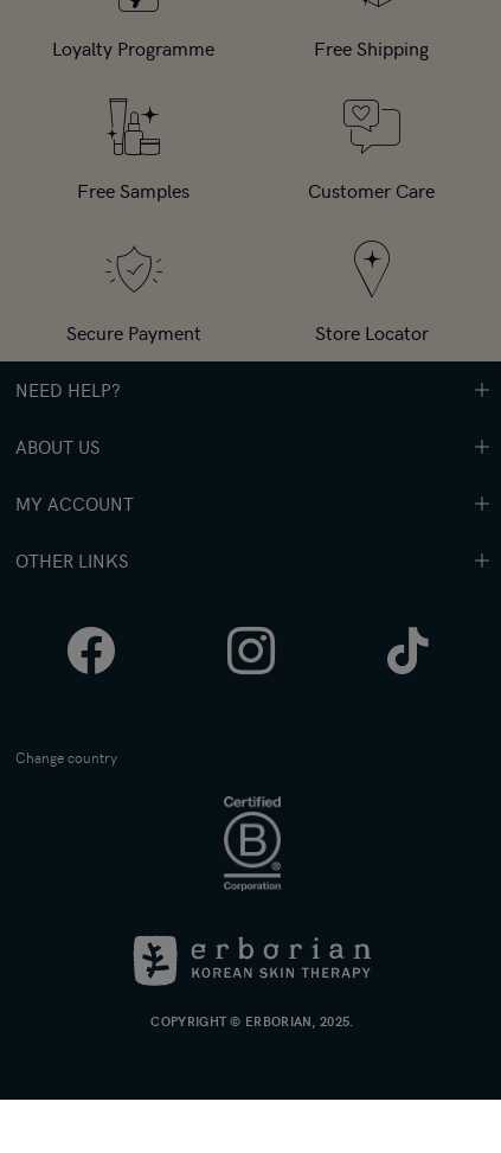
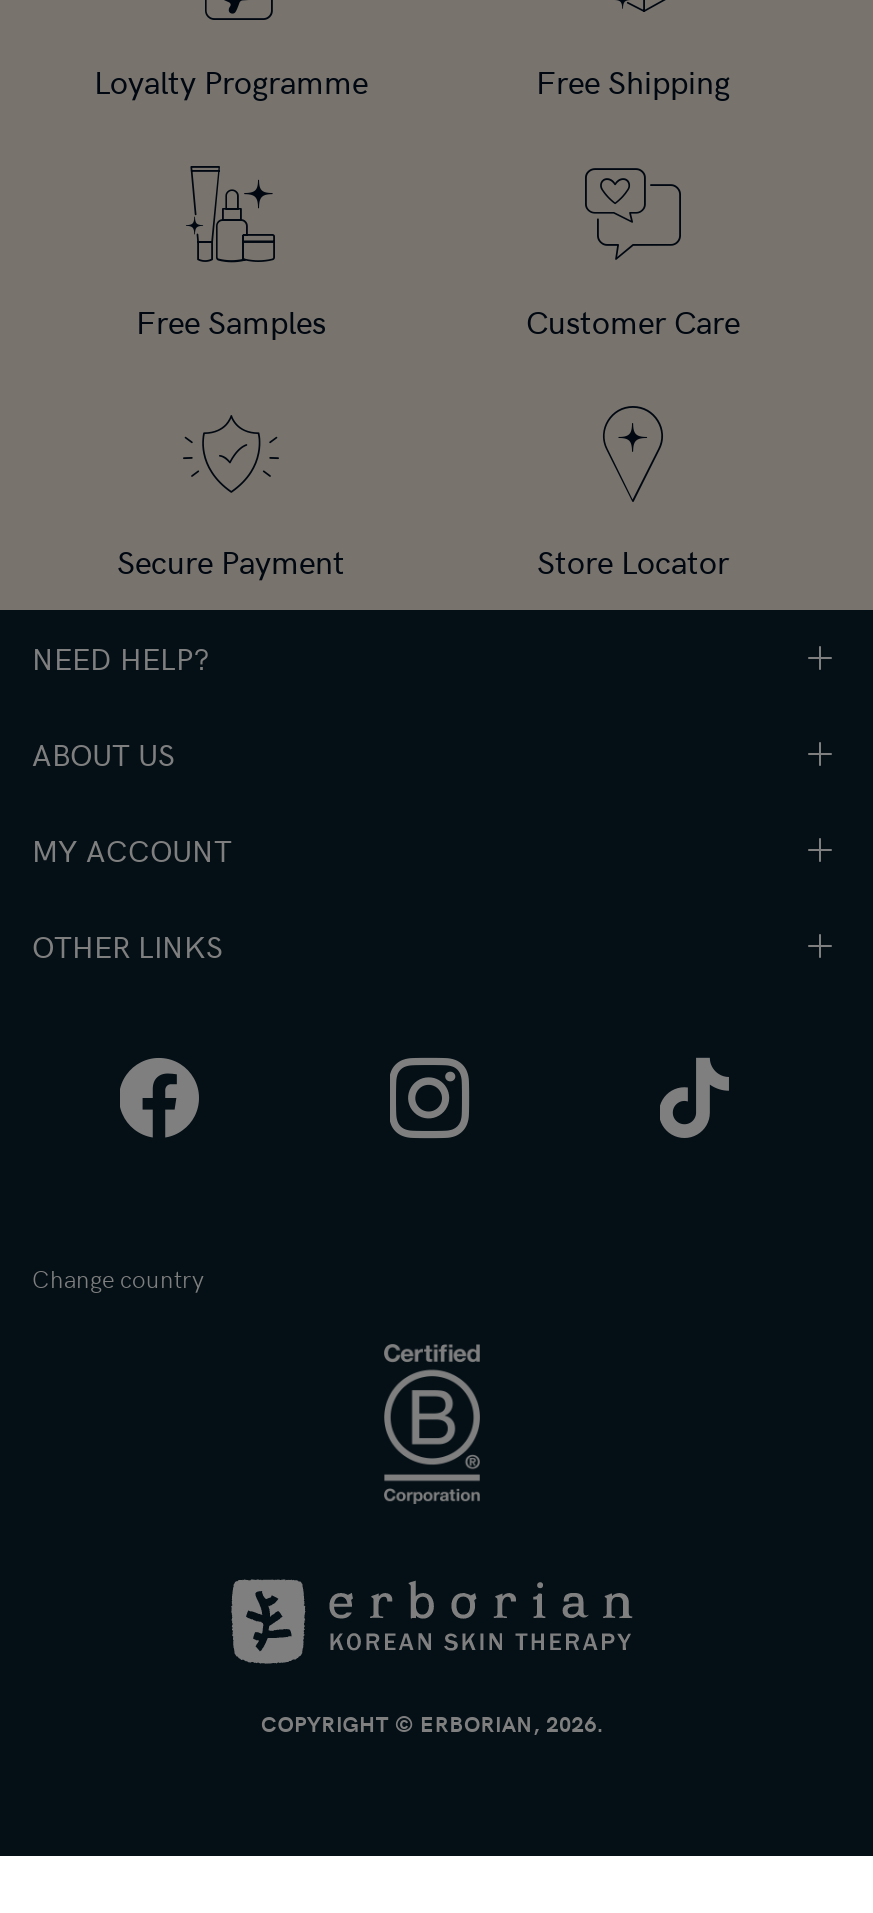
- COPYRIGHT © ERBORIAN, 2025.
+ COPYRIGHT © ERBORIAN, 2026.
